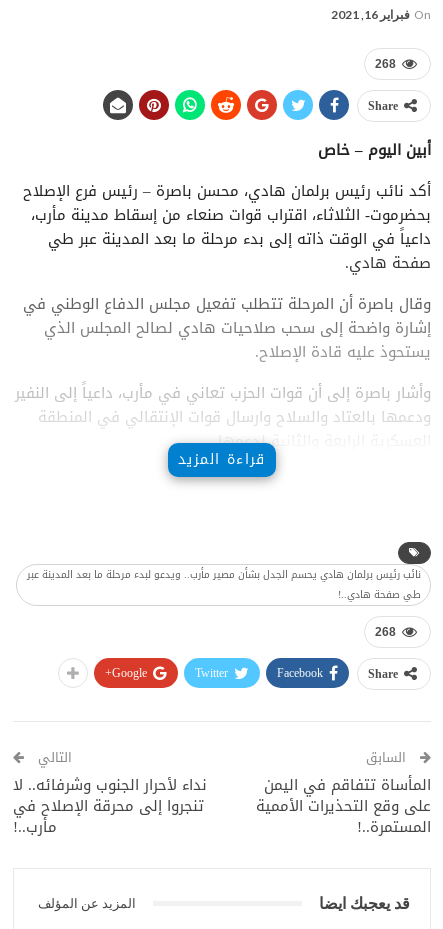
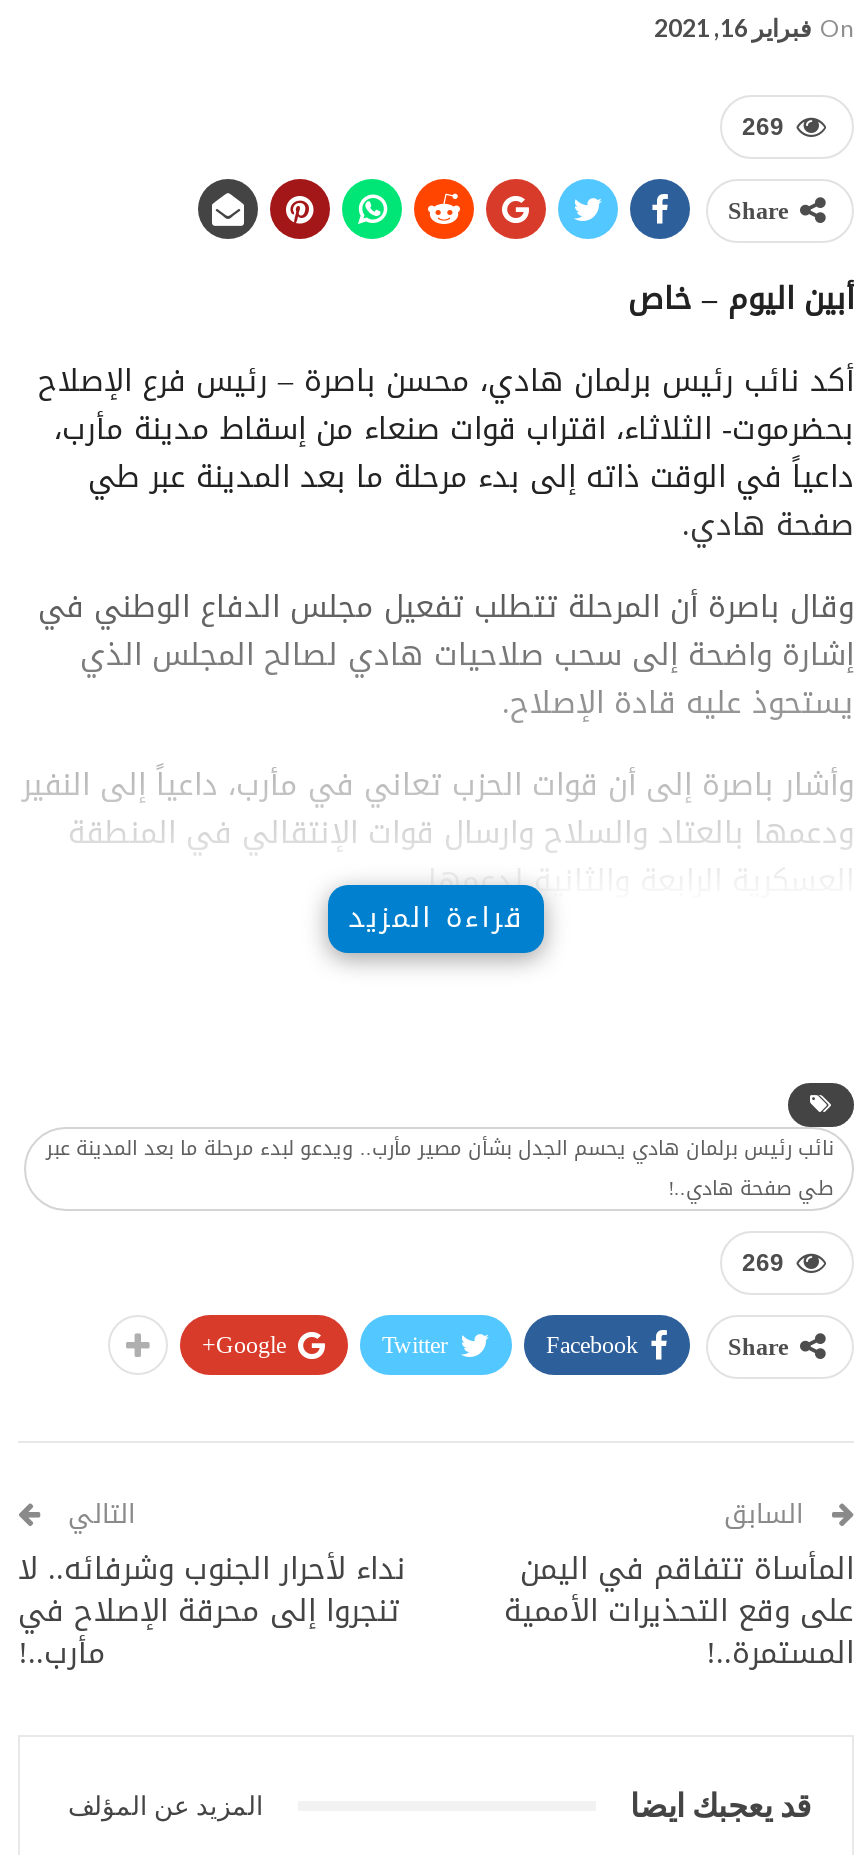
- 268
+ 269

- 268
+ 269
